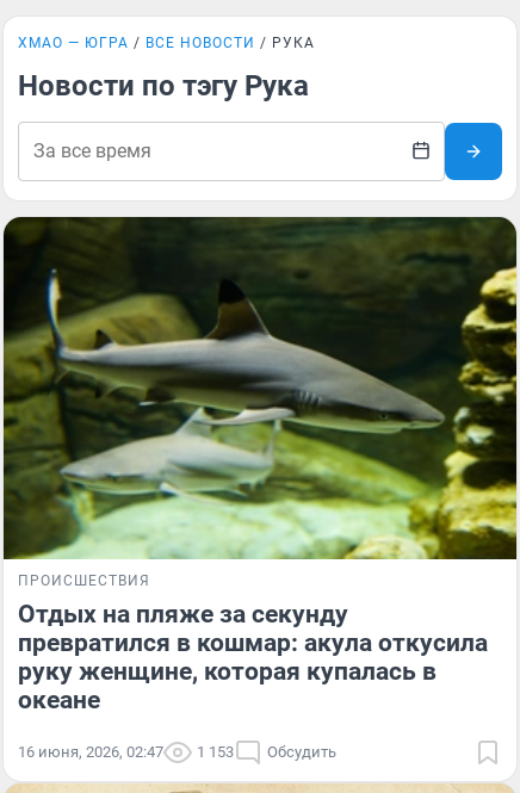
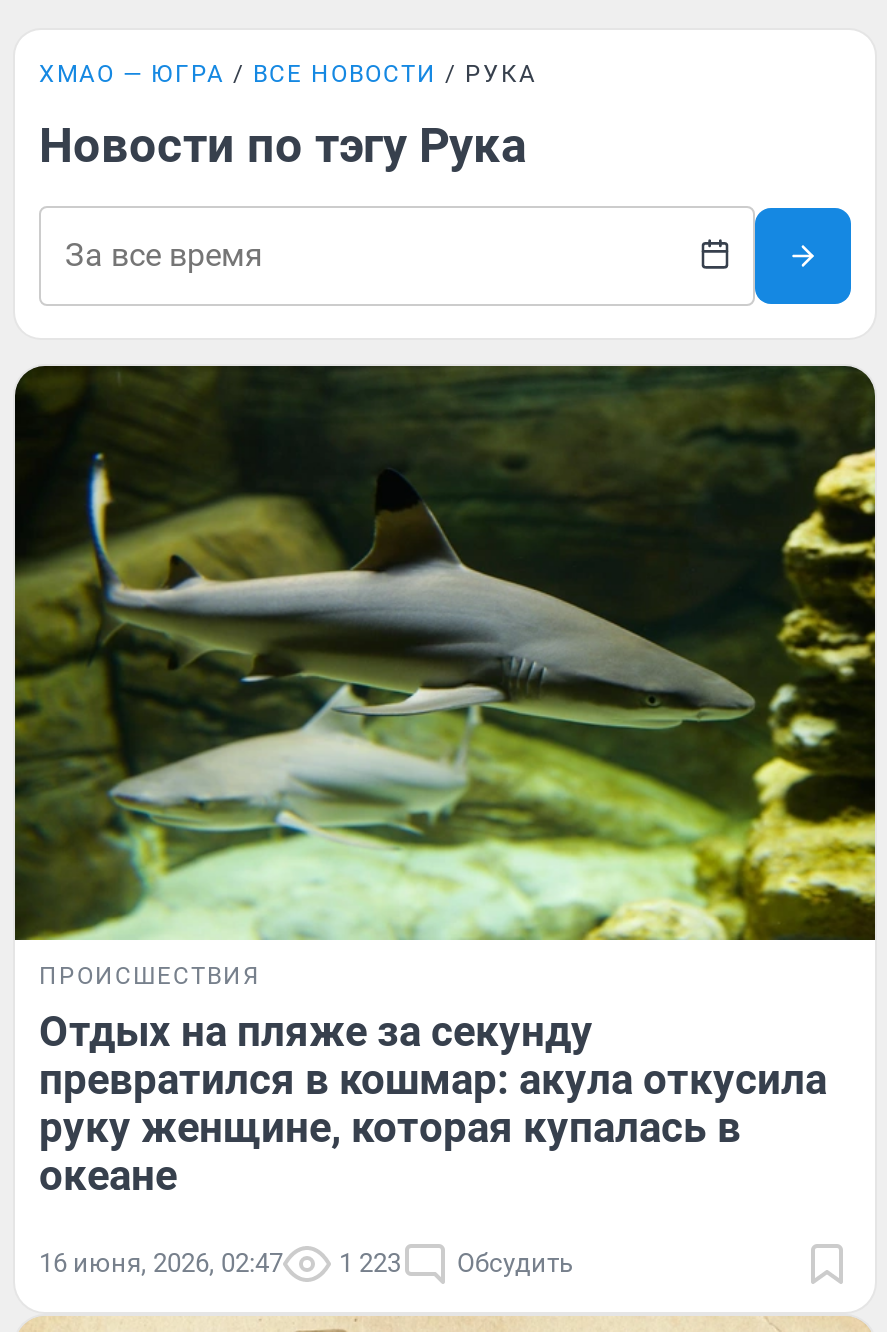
- 16 июня, 2026, 02:47 1 153 Обсудить
+ 16 июня, 2026, 02:47 1 223 Обсудить
